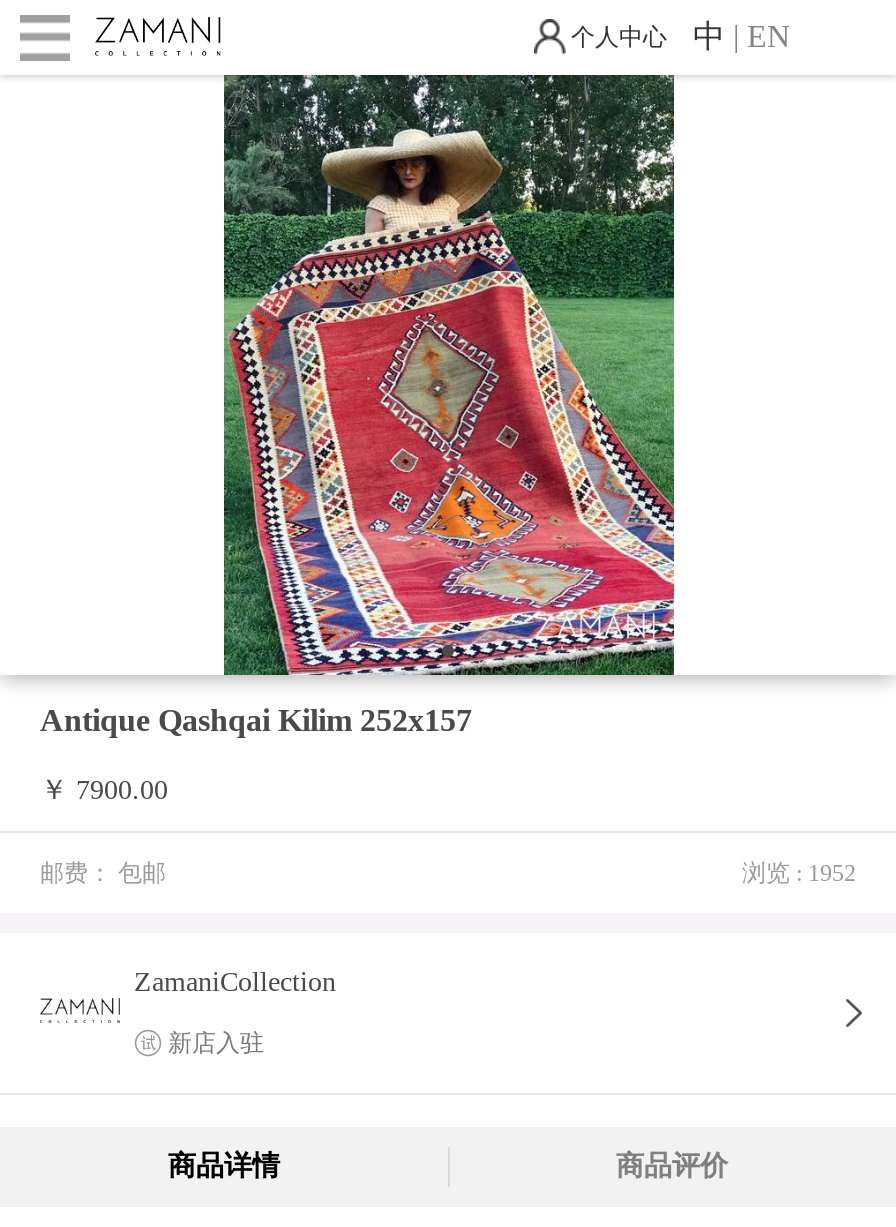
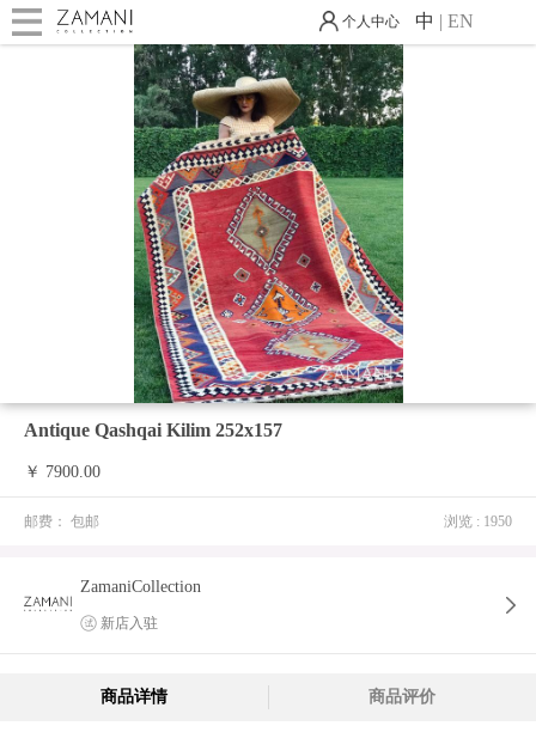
- 浏览 : 1952
+ 浏览 : 1950
